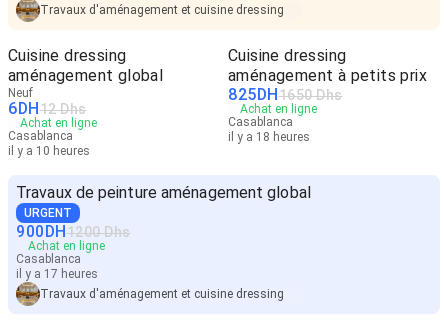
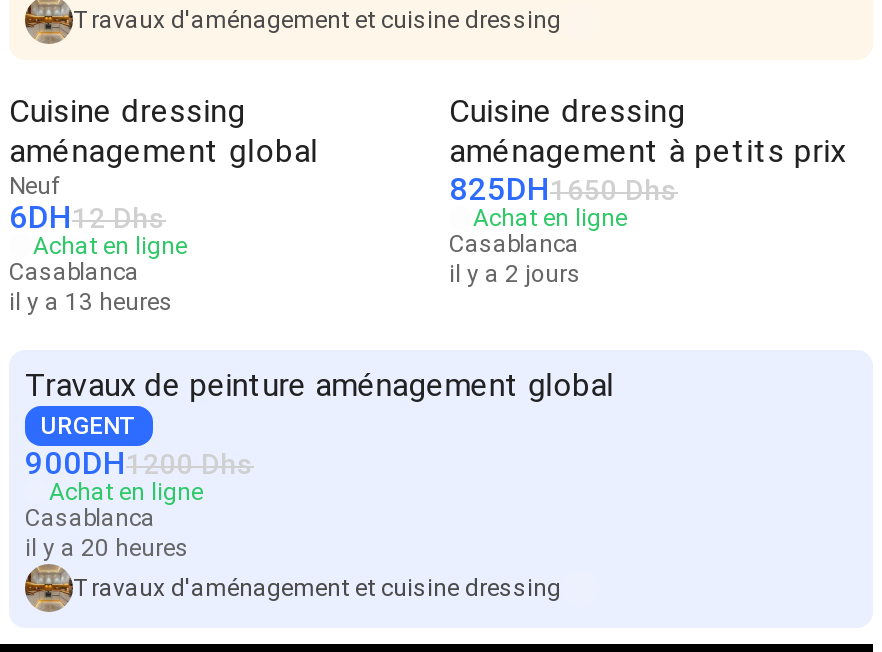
- il y a 18 heures
+ il y a 2 jours

- il y a 10 heures
+ il y a 13 heures

- il y a 17 heures
+ il y a 20 heures
